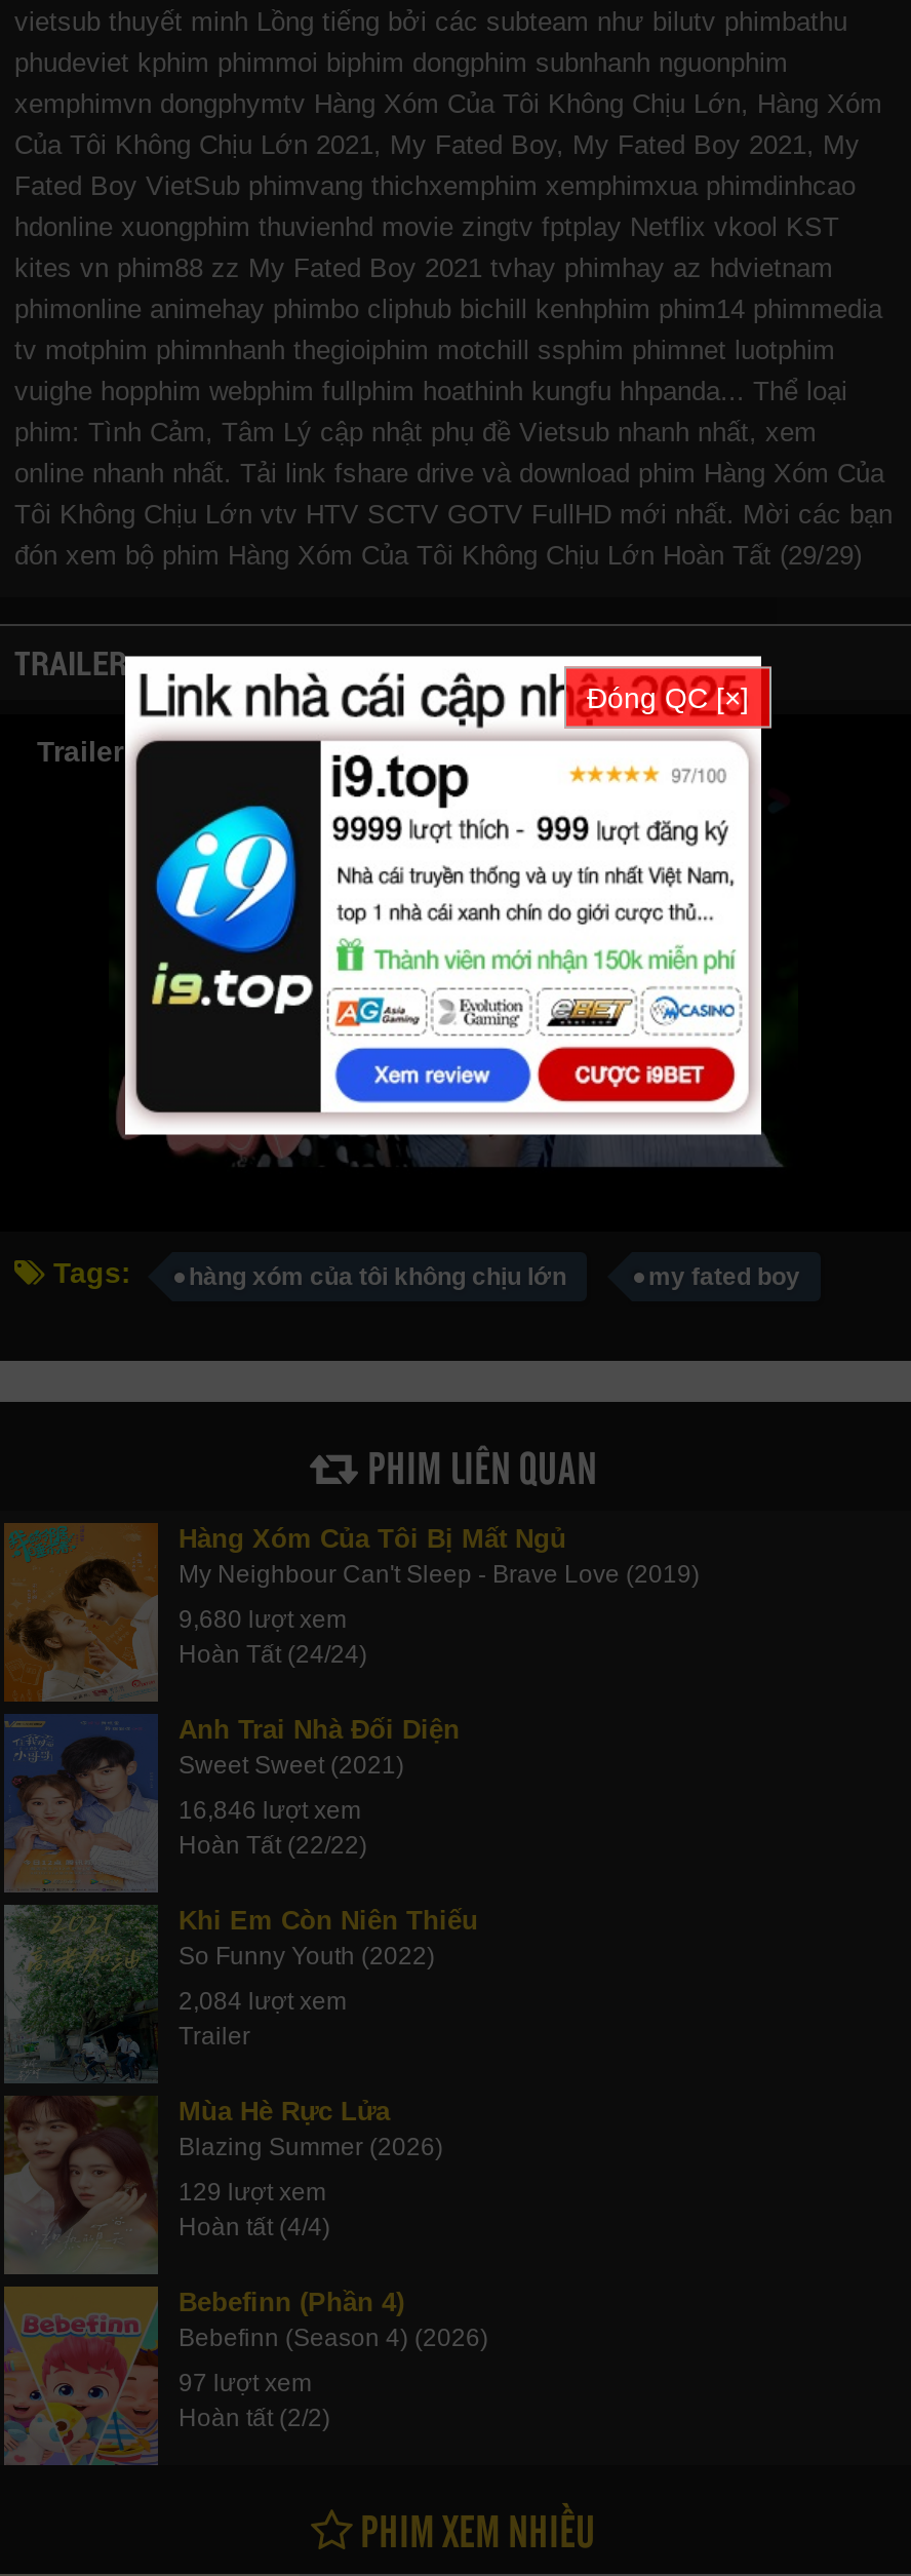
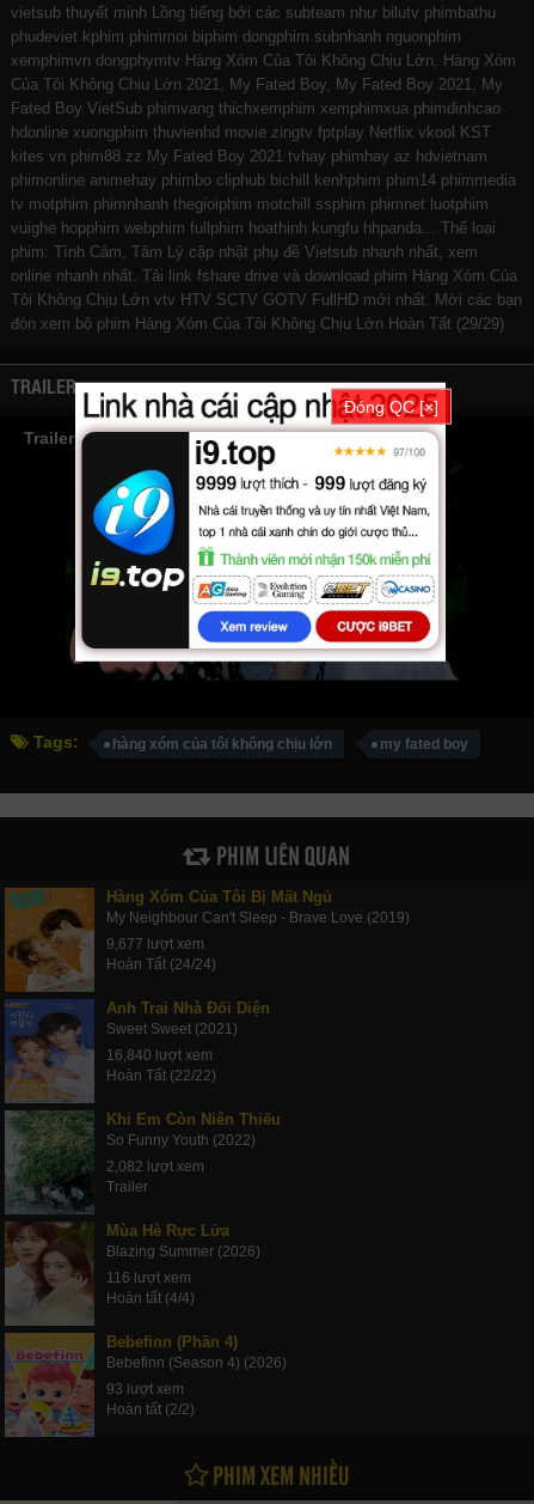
- 9,680 lượt xem
+ 9,677 lượt xem

- 16,846 lượt xem
+ 16,840 lượt xem

- 2,084 lượt xem
+ 2,082 lượt xem

- 129 lượt xem
+ 116 lượt xem

- 97 lượt xem
+ 93 lượt xem
